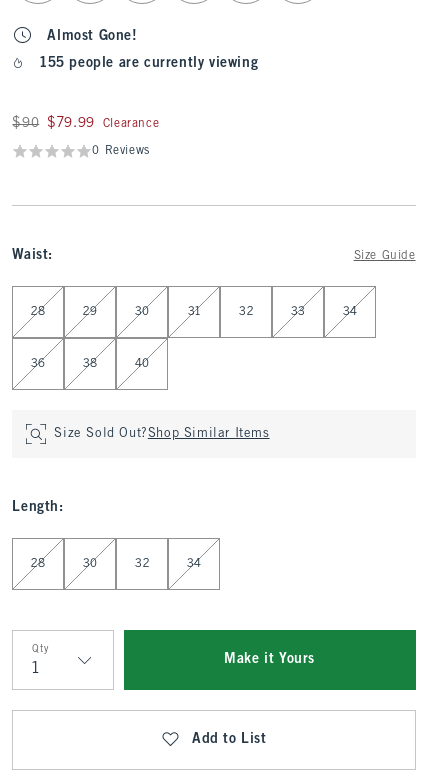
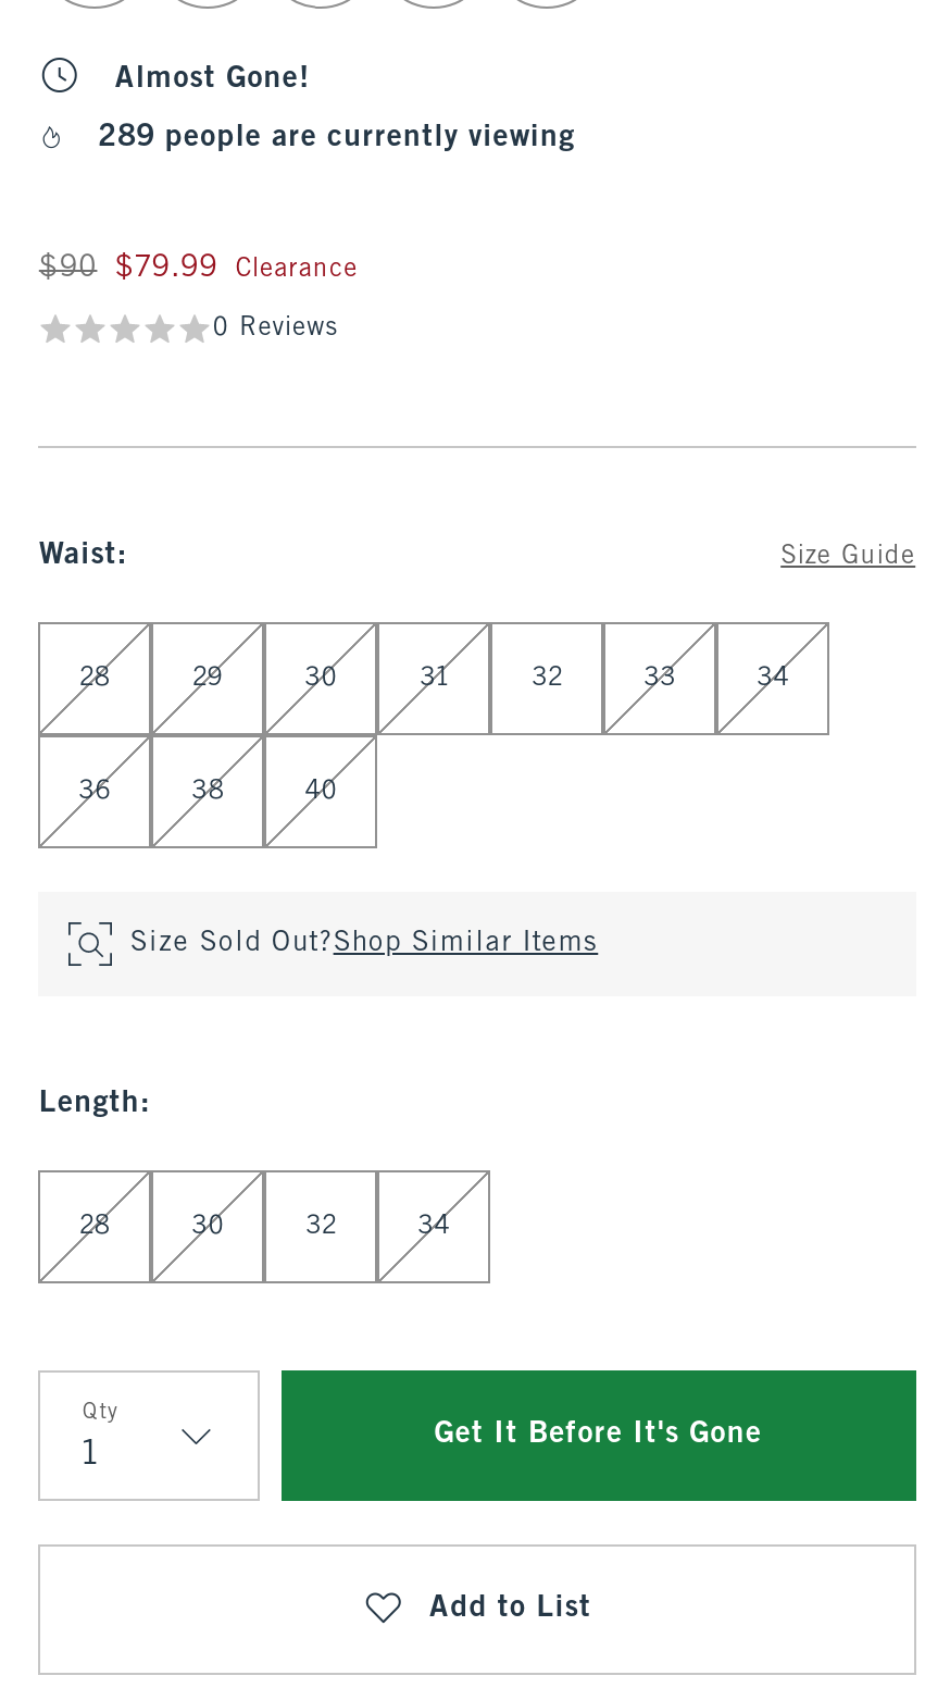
- 155 people are currently viewing
+ 289 people are currently viewing

- Make it Yours
+ Get It Before It's Gone
